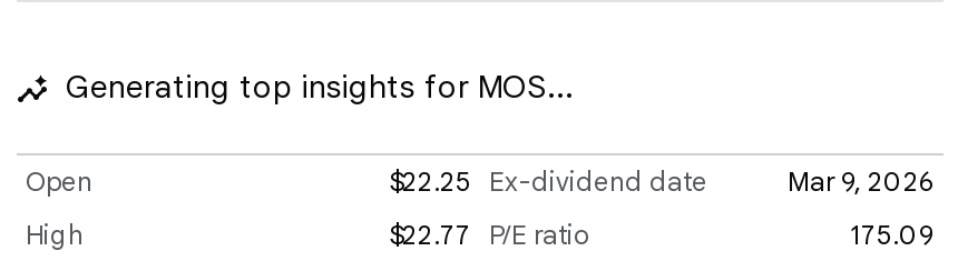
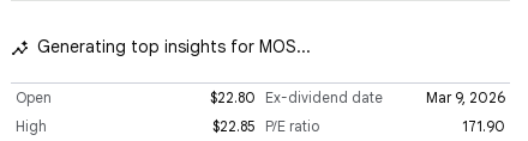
- $22.25 Ex-dividend date
+ $22.80 Ex-dividend date

- $22.77 P/E ratio
+ $22.85 P/E ratio

- 175.09
+ 171.90
